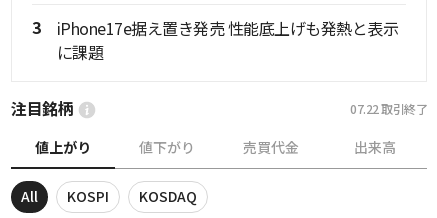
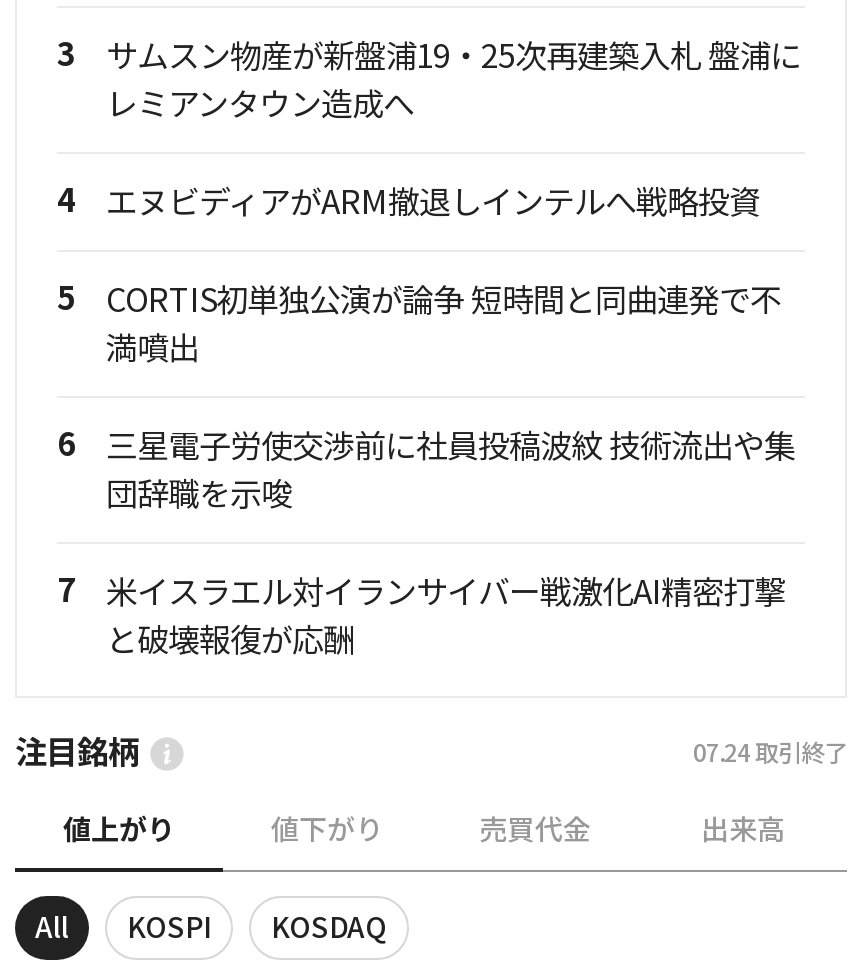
- iPhone17e据え置き発売 性能底上げも発熱と表示
- に課題
+ サムスン物産が新盤浦19・25次再建築入札 盤浦に
+ レミアンタウン造成へ
+ 4
+ エヌビディアがARM撤退しインテルへ戦略投資
+ 5
+ CORTIS初単独公演が論争 短時間と同曲連発で不
+ 満噴出
+ 6
+ 三星電子労使交渉前に社員投稿波紋 技術流出や集
+ 団辞職を示唆
+ 7
+ 米イスラエル対イランサイバー戦激化AI精密打撃
+ と破壊報復が応酬

- 07.22 取引終了
+ 07.24 取引終了
